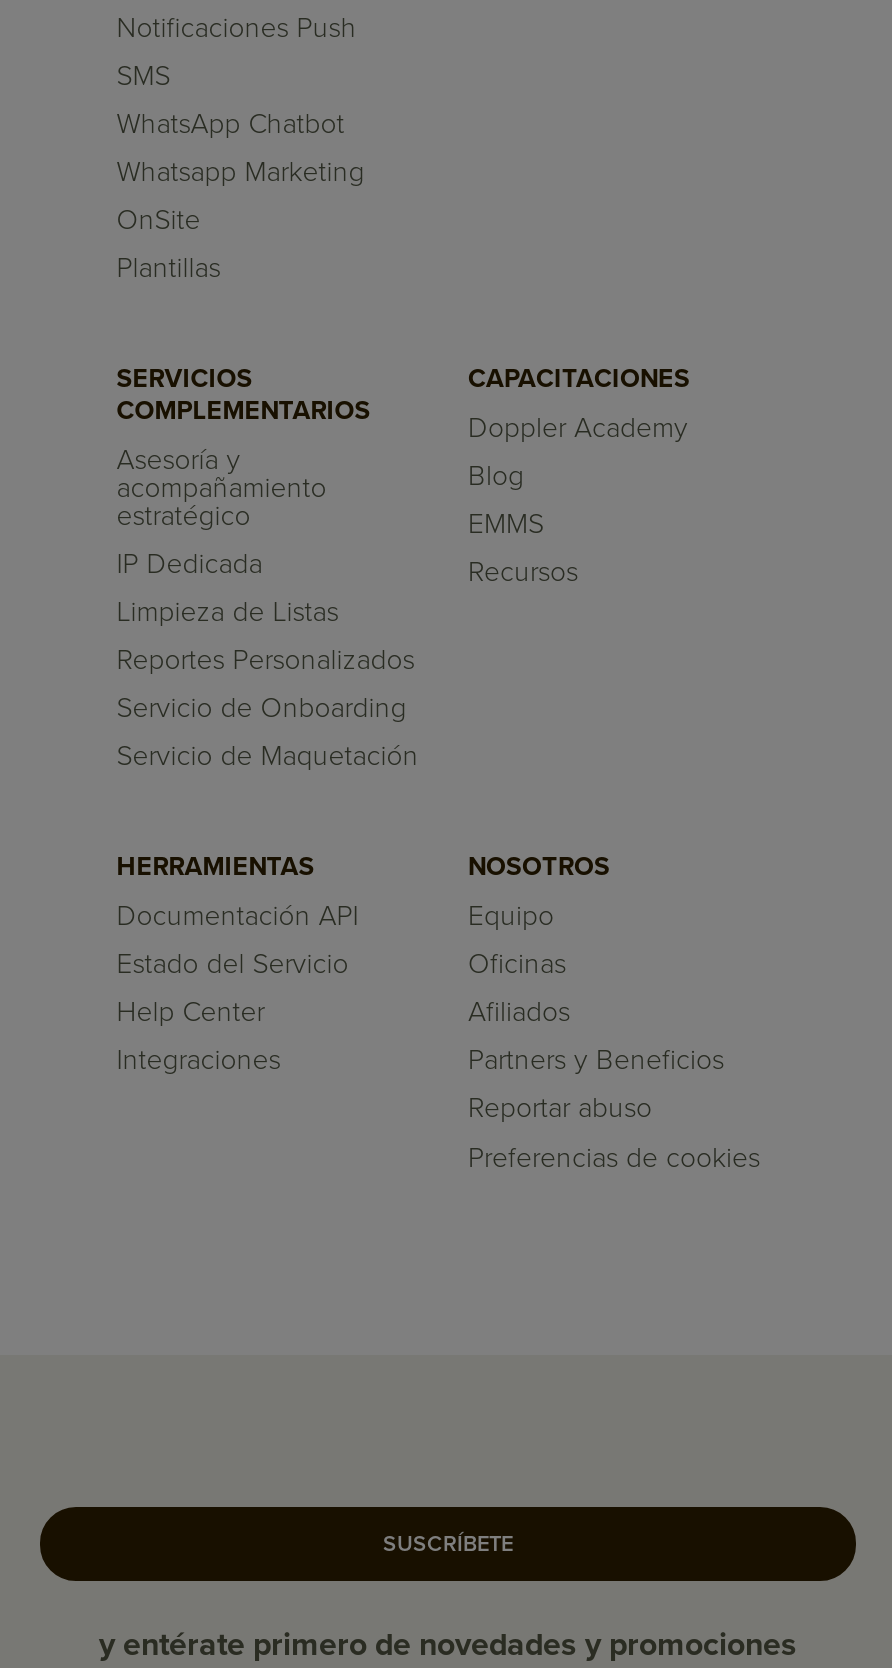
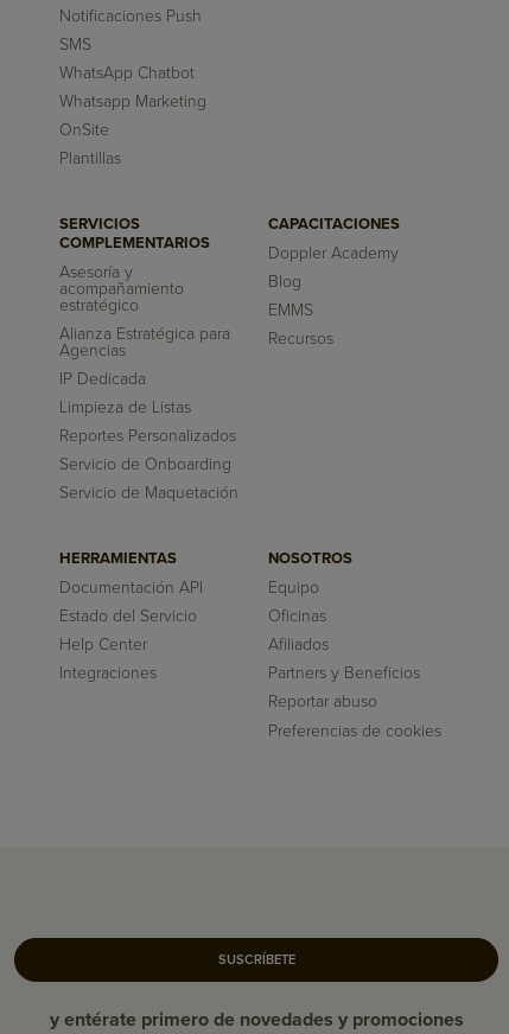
+ Alianza Estratégica para
+ Agencias
